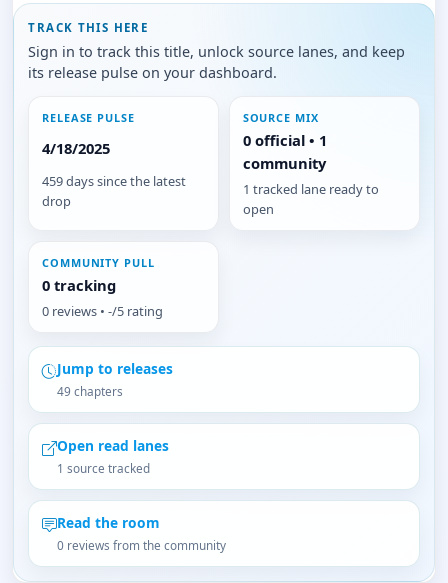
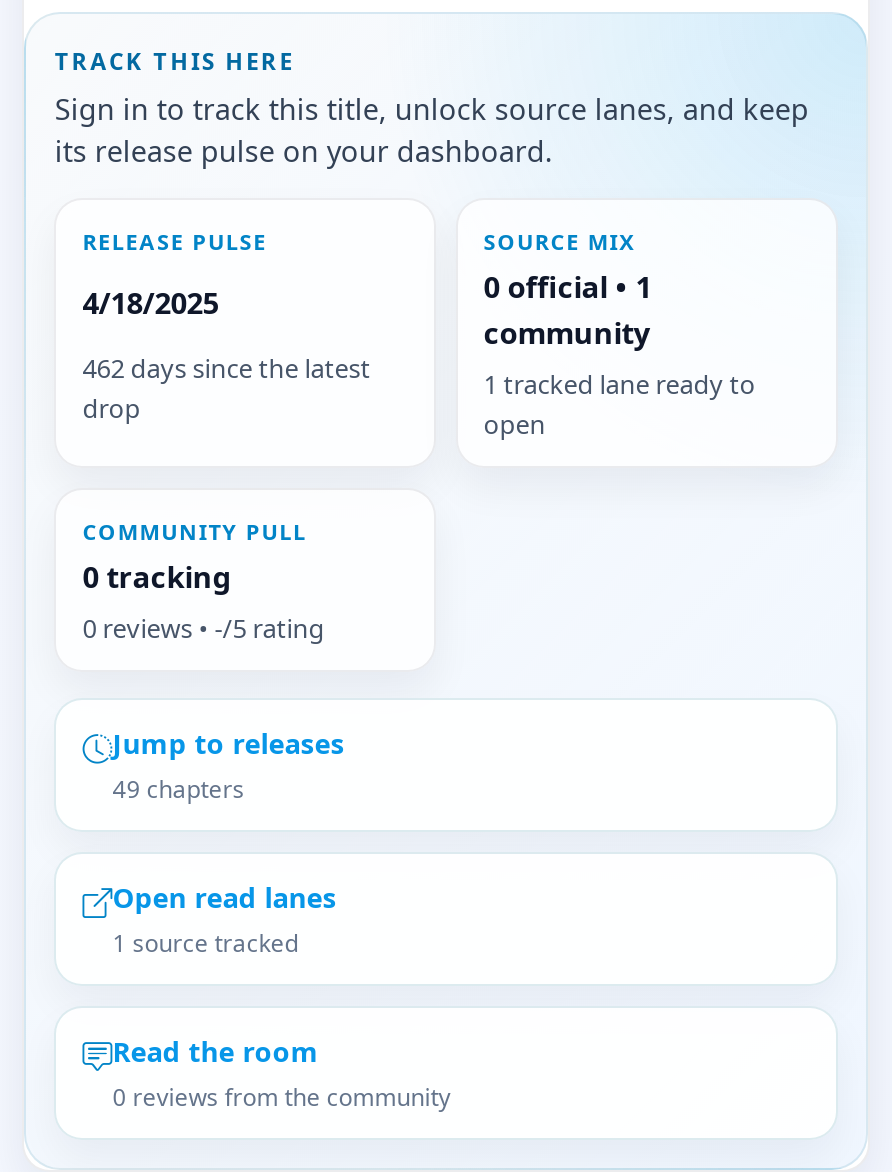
- 459 days since the latest
+ 462 days since the latest
